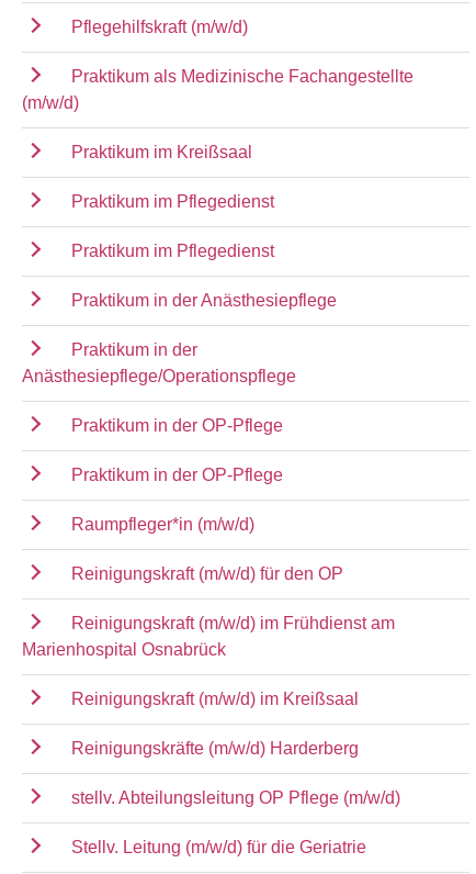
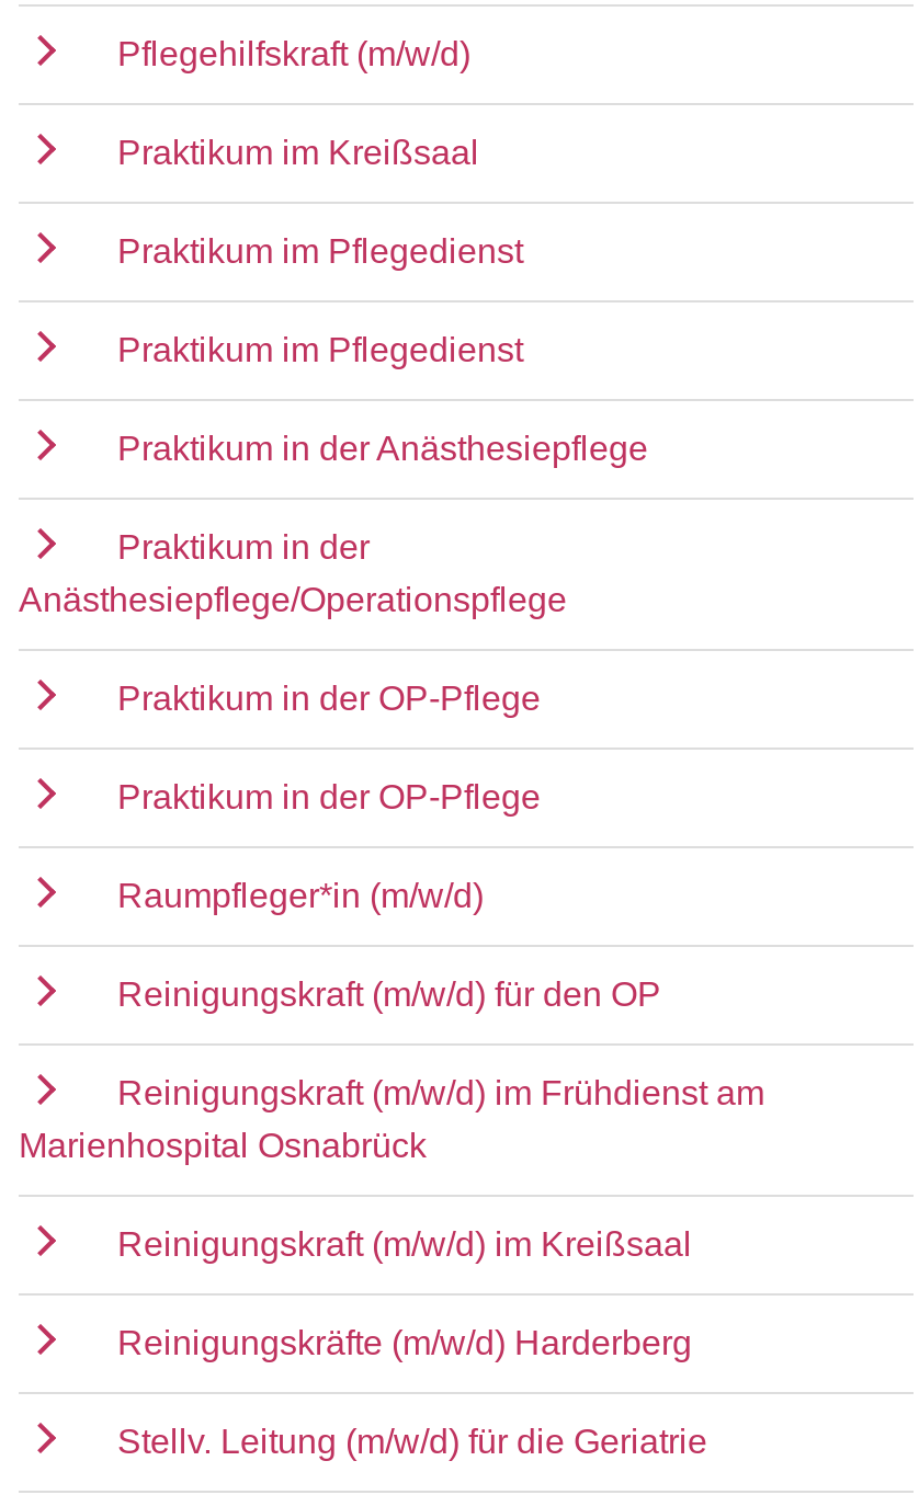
- Praktikum als Medizinische Fachangestellte
- (m/w/d)

- stellv. Abteilungsleitung OP Pflege (m/w/d)
